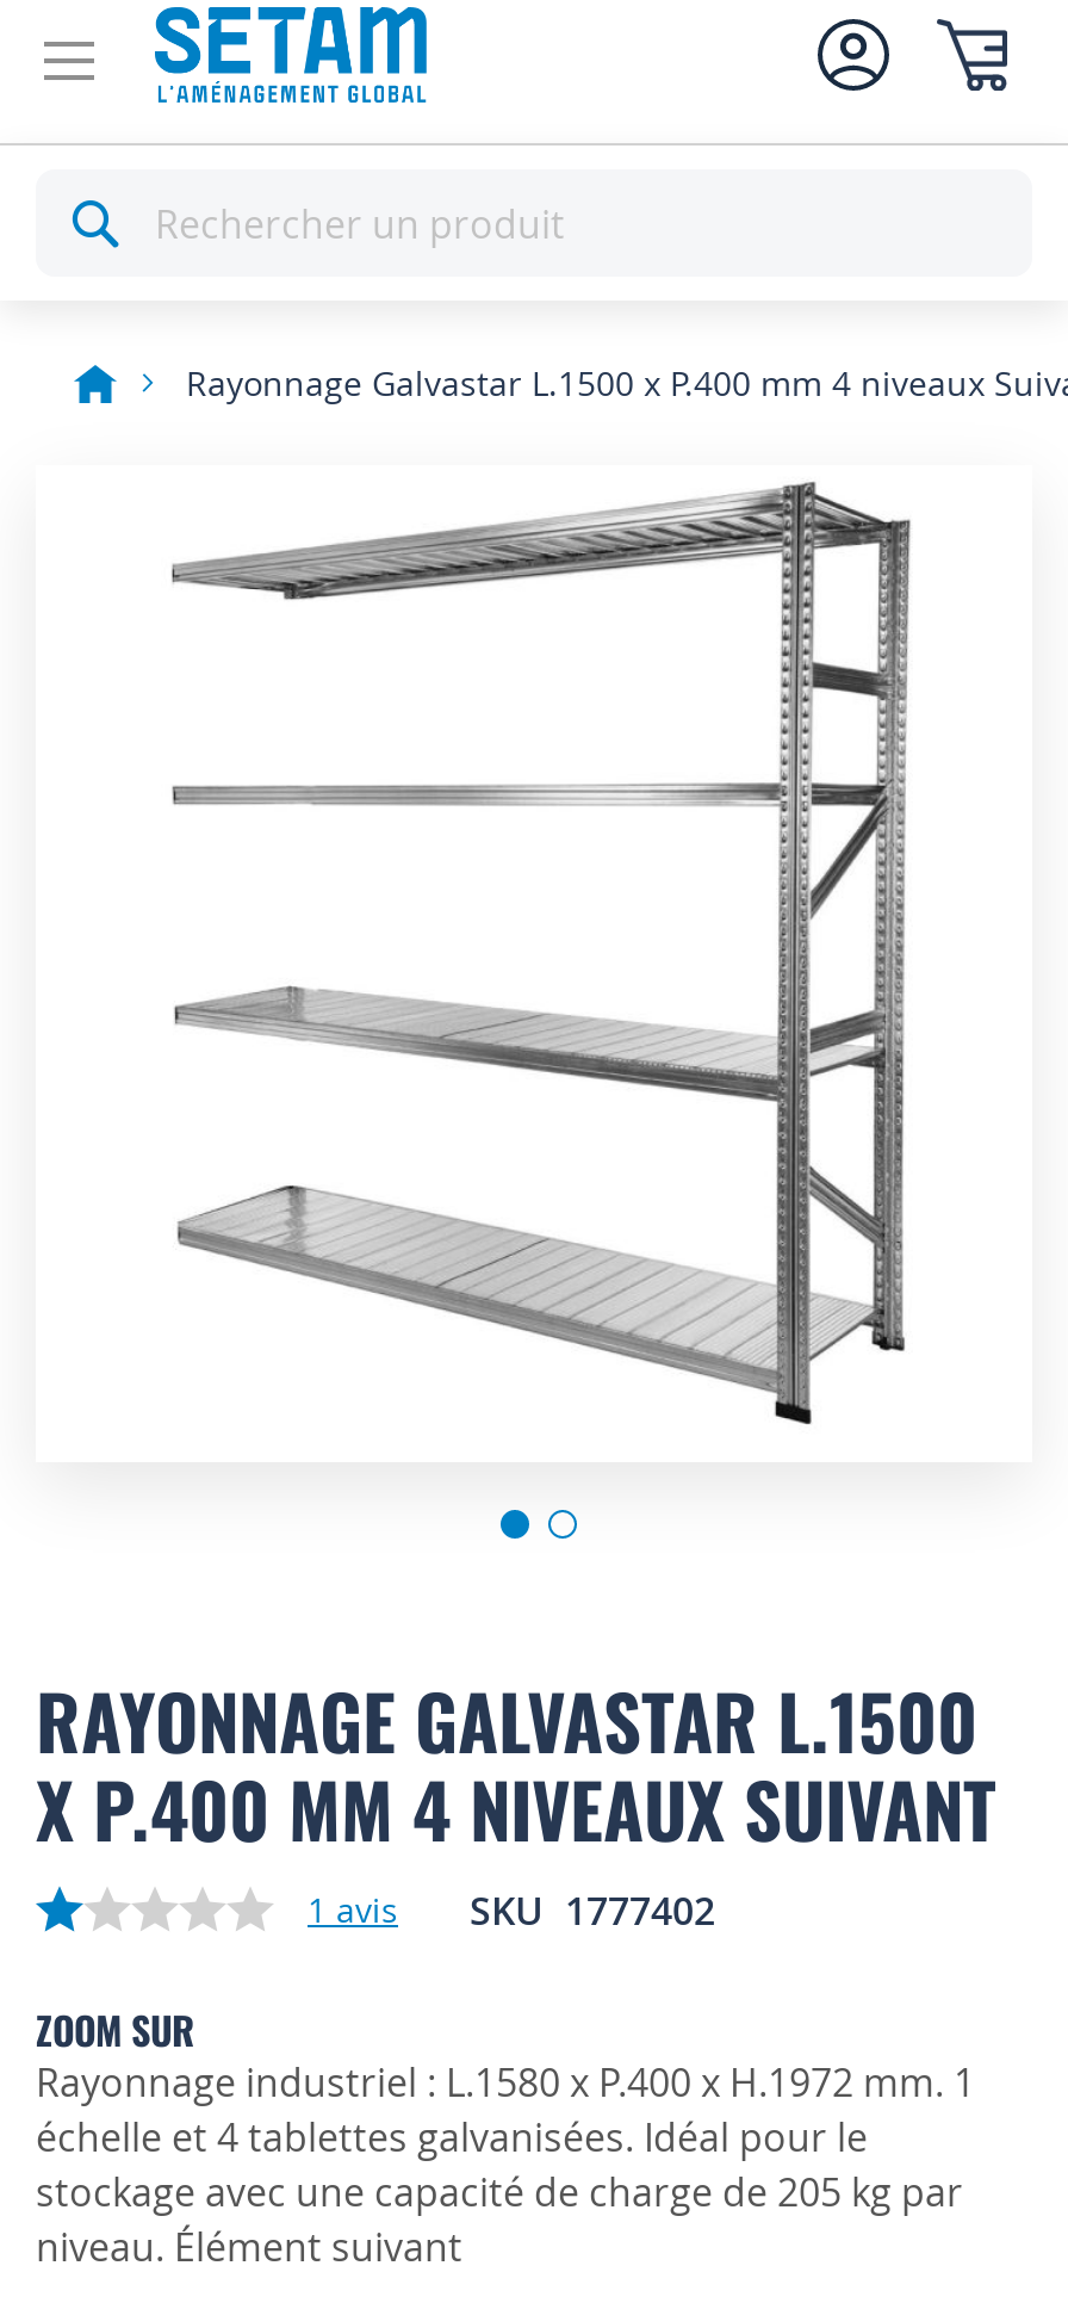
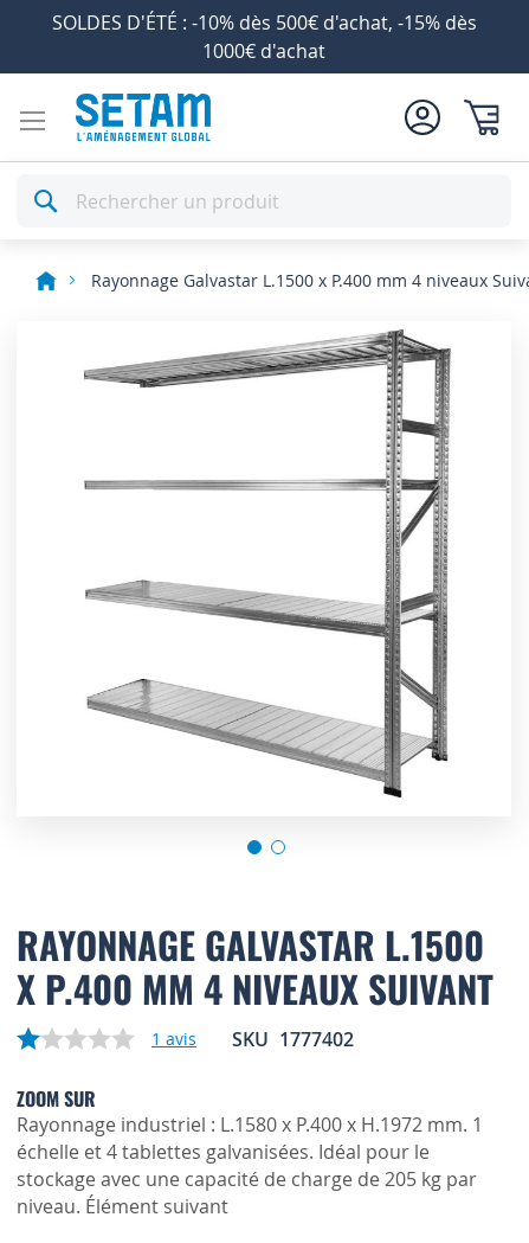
+ SOLDES D'ÉTÉ : -10% dès 500€ d'achat, -15% dès
+ 1000€ d'achat
